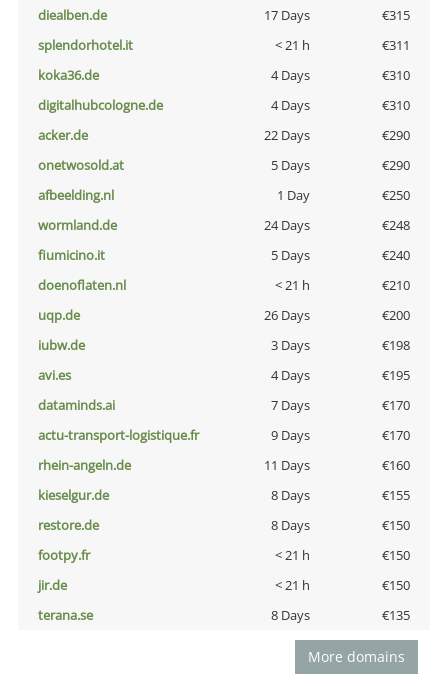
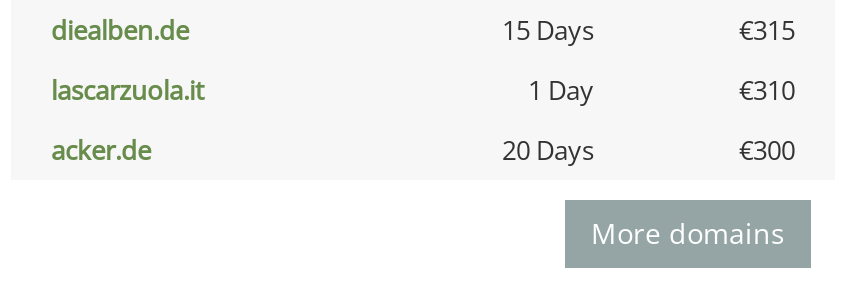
- 17 Days
+ 15 Days

- splendorhotel.it
- < 21 h
- €311
- koka36.de
- 4 Days
- €310
- digitalhubcologne.de
- 4 Days
+ lascarzuola.it
+ 1 Day

- 22 Days
- €290
- onetwosold.at
- 5 Days
- €290
- afbeelding.nl
- 1 Day
- €250
- wormland.de
- 24 Days
- €248
- fiumicino.it
- 5 Days
- €240
- doenoflaten.nl
- < 21 h
- €210
- uqp.de
- 26 Days
- €200
- iubw.de
- 3 Days
- €198
- avi.es
- 4 Days
- €195
- dataminds.ai
- 7 Days
- €170
- actu-transport-logistique.fr
- 9 Days
- €170
- rhein-angeln.de
- 11 Days
- €160
- kieselgur.de
- 8 Days
- €155
- restore.de
- 8 Days
- €150
- footpy.fr
- < 21 h
- €150
- jir.de
- < 21 h
- €150
- terana.se
- 8 Days
- €135
+ 20 Days
+ €300
